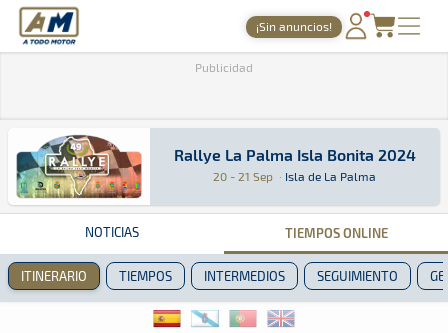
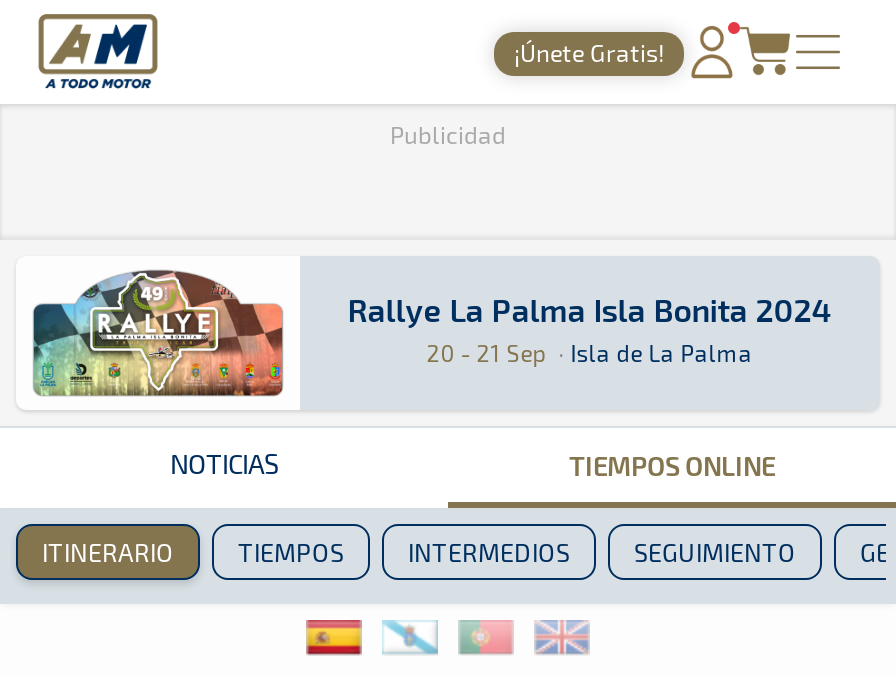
- ¡Sin anuncios!
+ ¡Únete Gratis!
